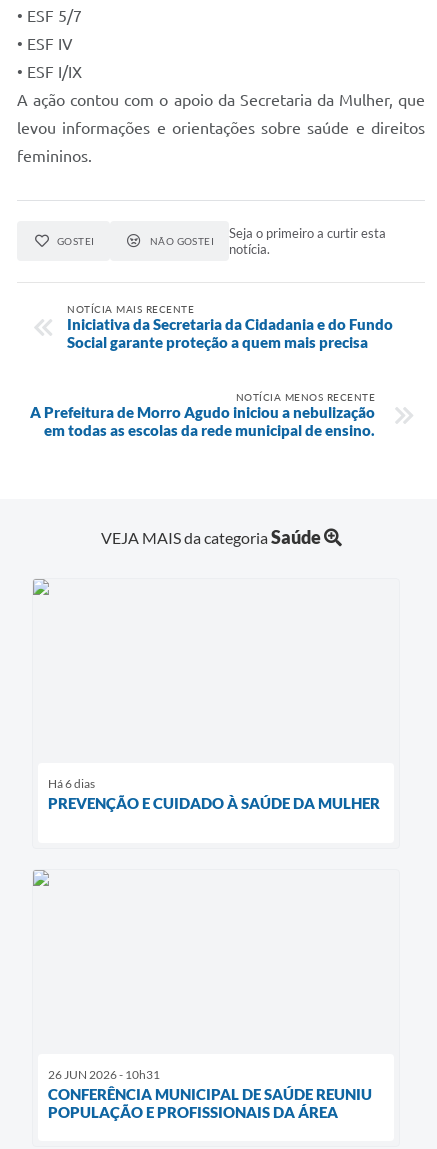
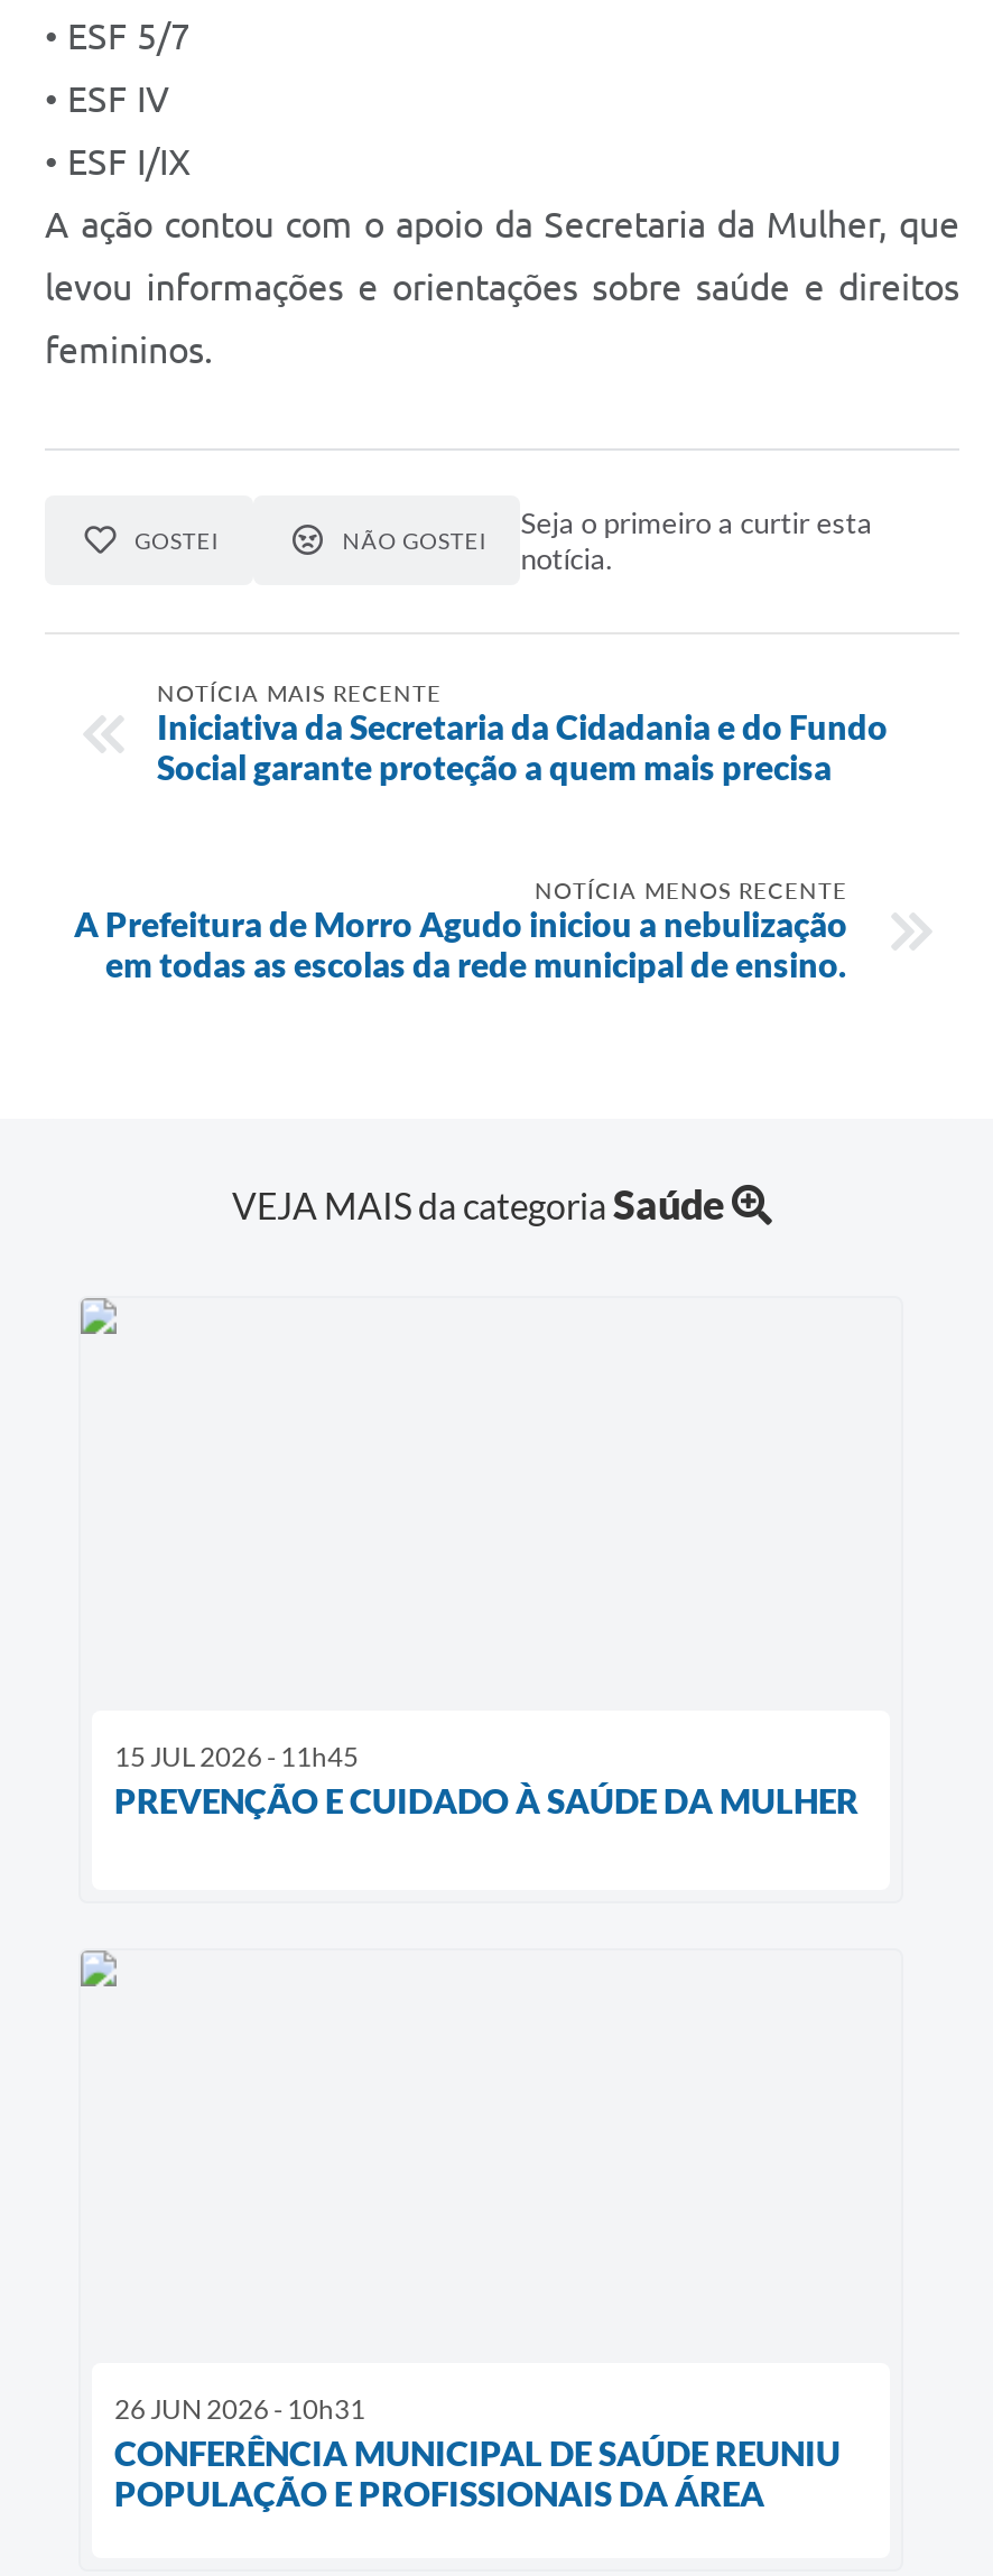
- Há 6 dias
+ 15 JUL 2026 - 11h45
